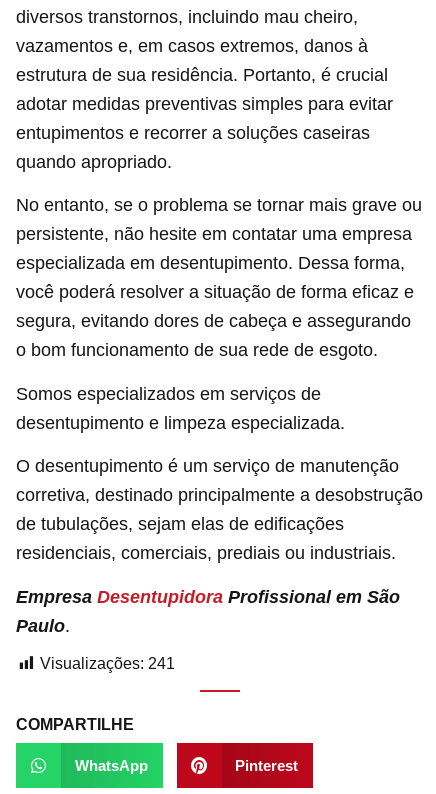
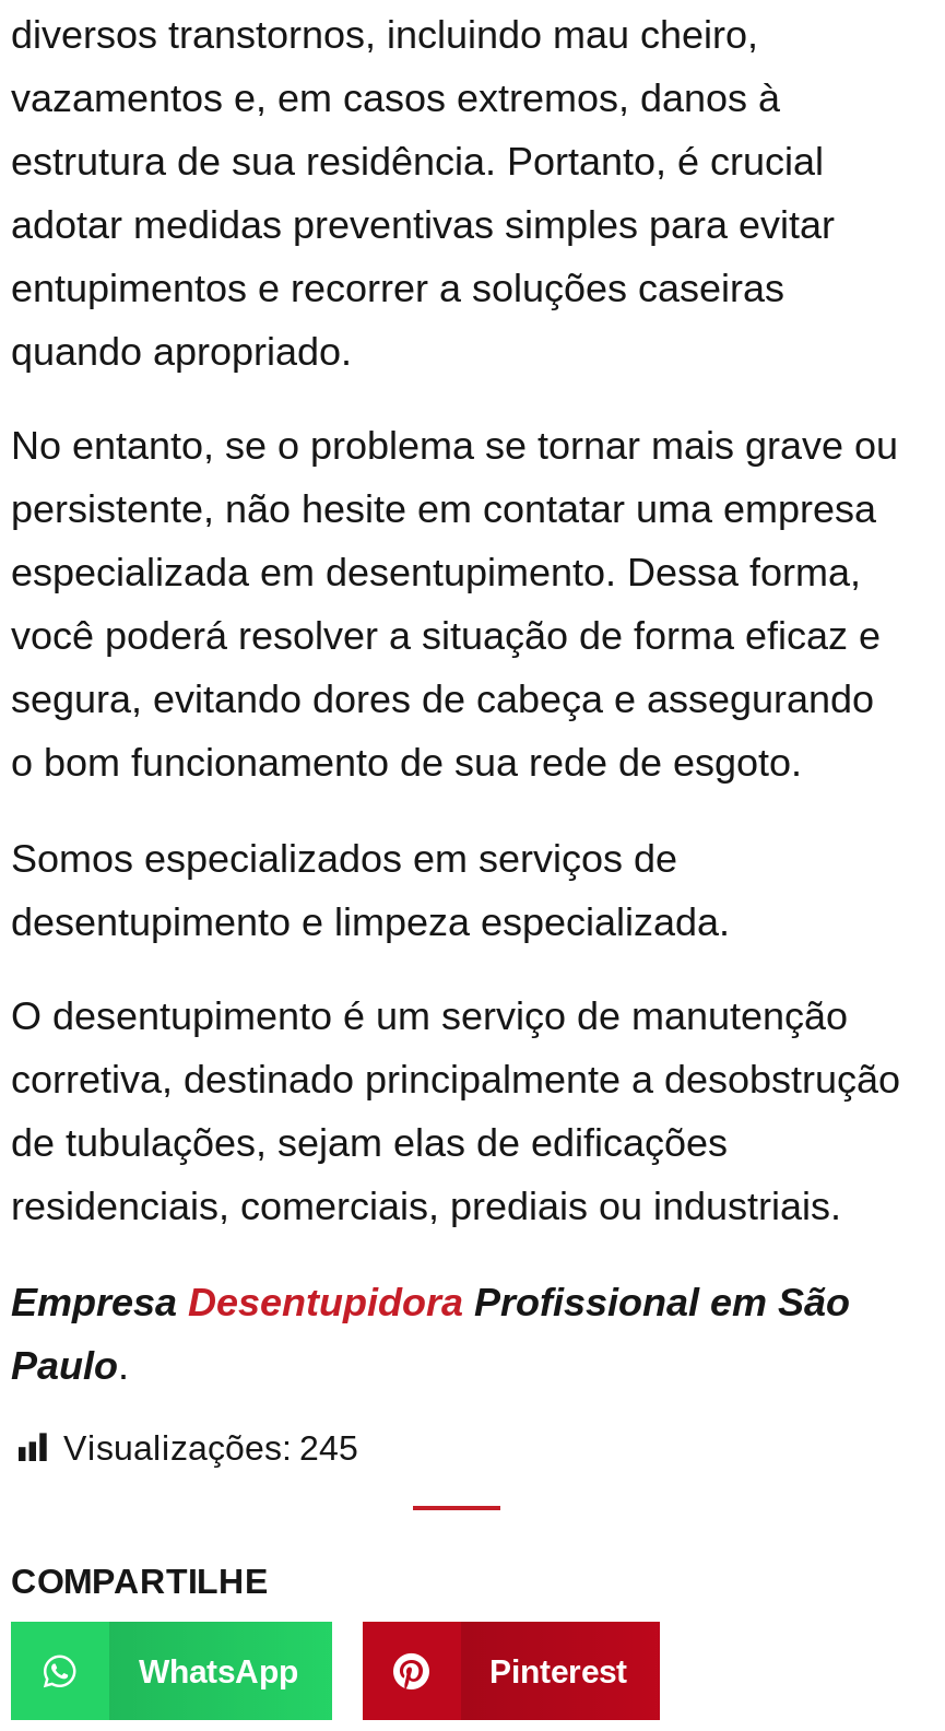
- Visualizações: 241
+ Visualizações: 245
